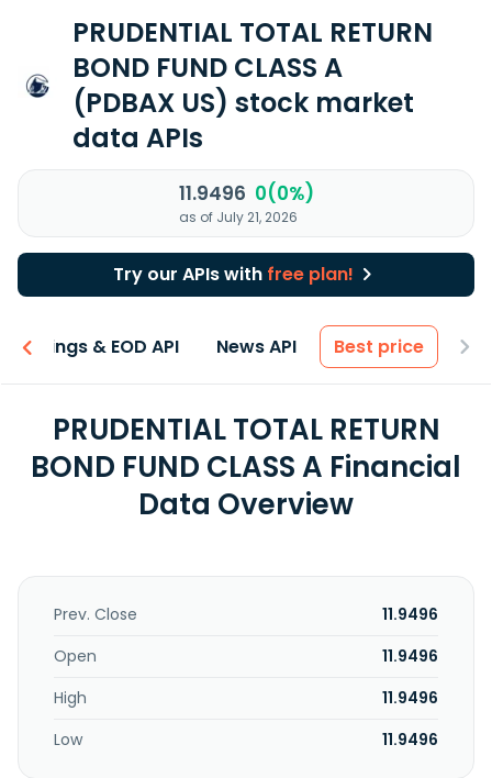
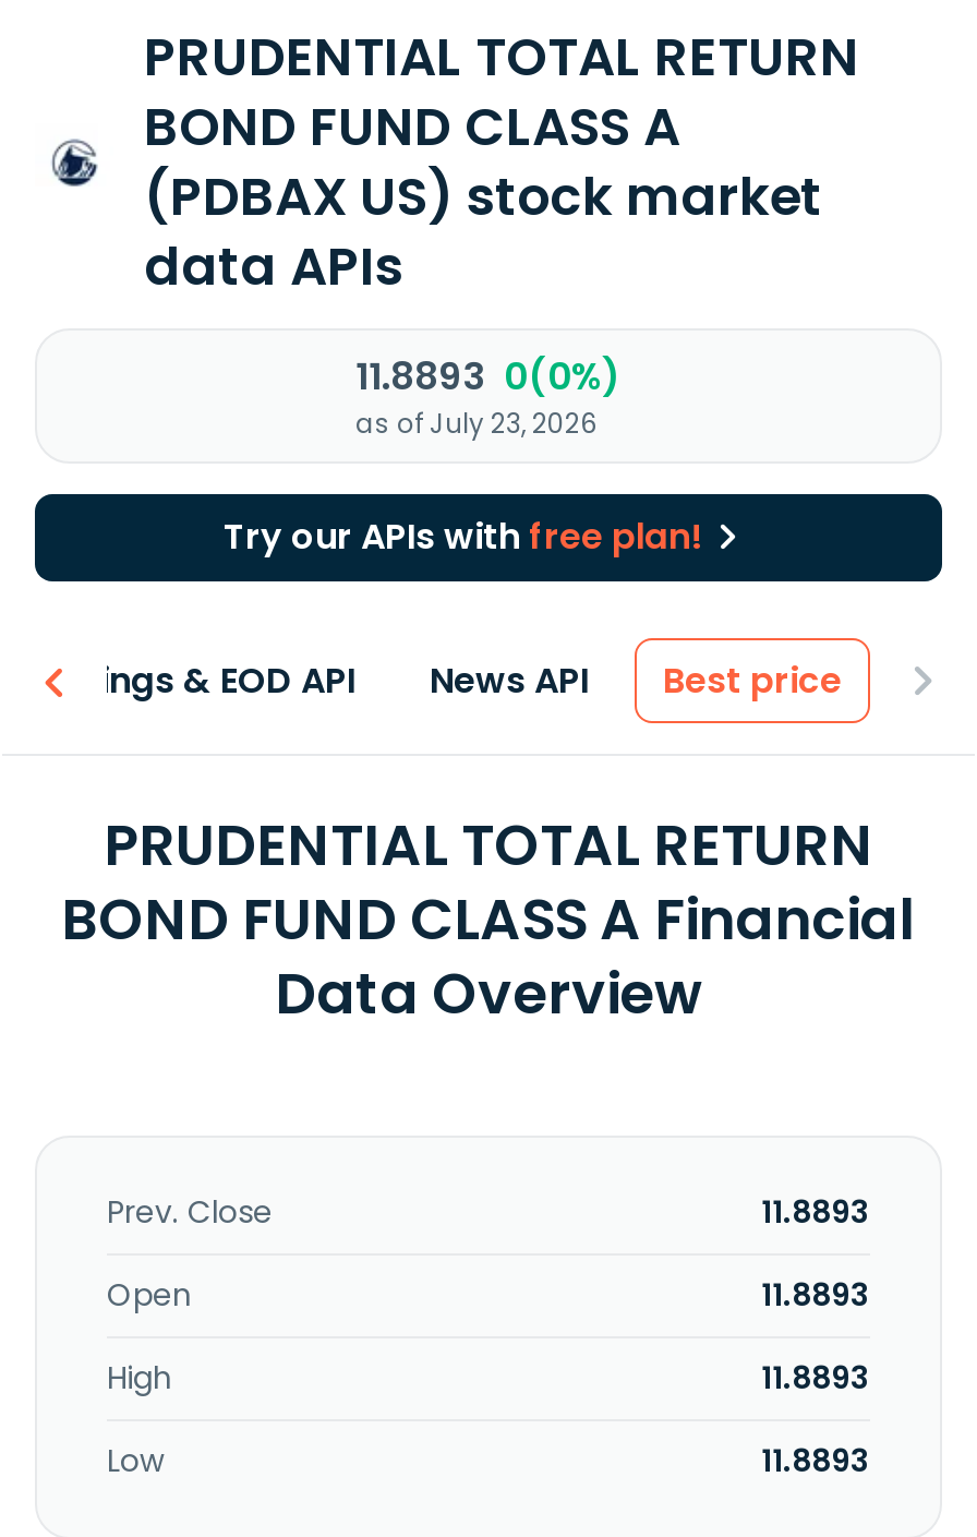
- 11.9496 0(0%)
+ 11.8893 0(0%)

- as of July 21, 2026
+ as of July 23, 2026

- 11.9496
+ 11.8893

- 11.9496
+ 11.8893

- 11.9496
+ 11.8893

- 11.9496
+ 11.8893
